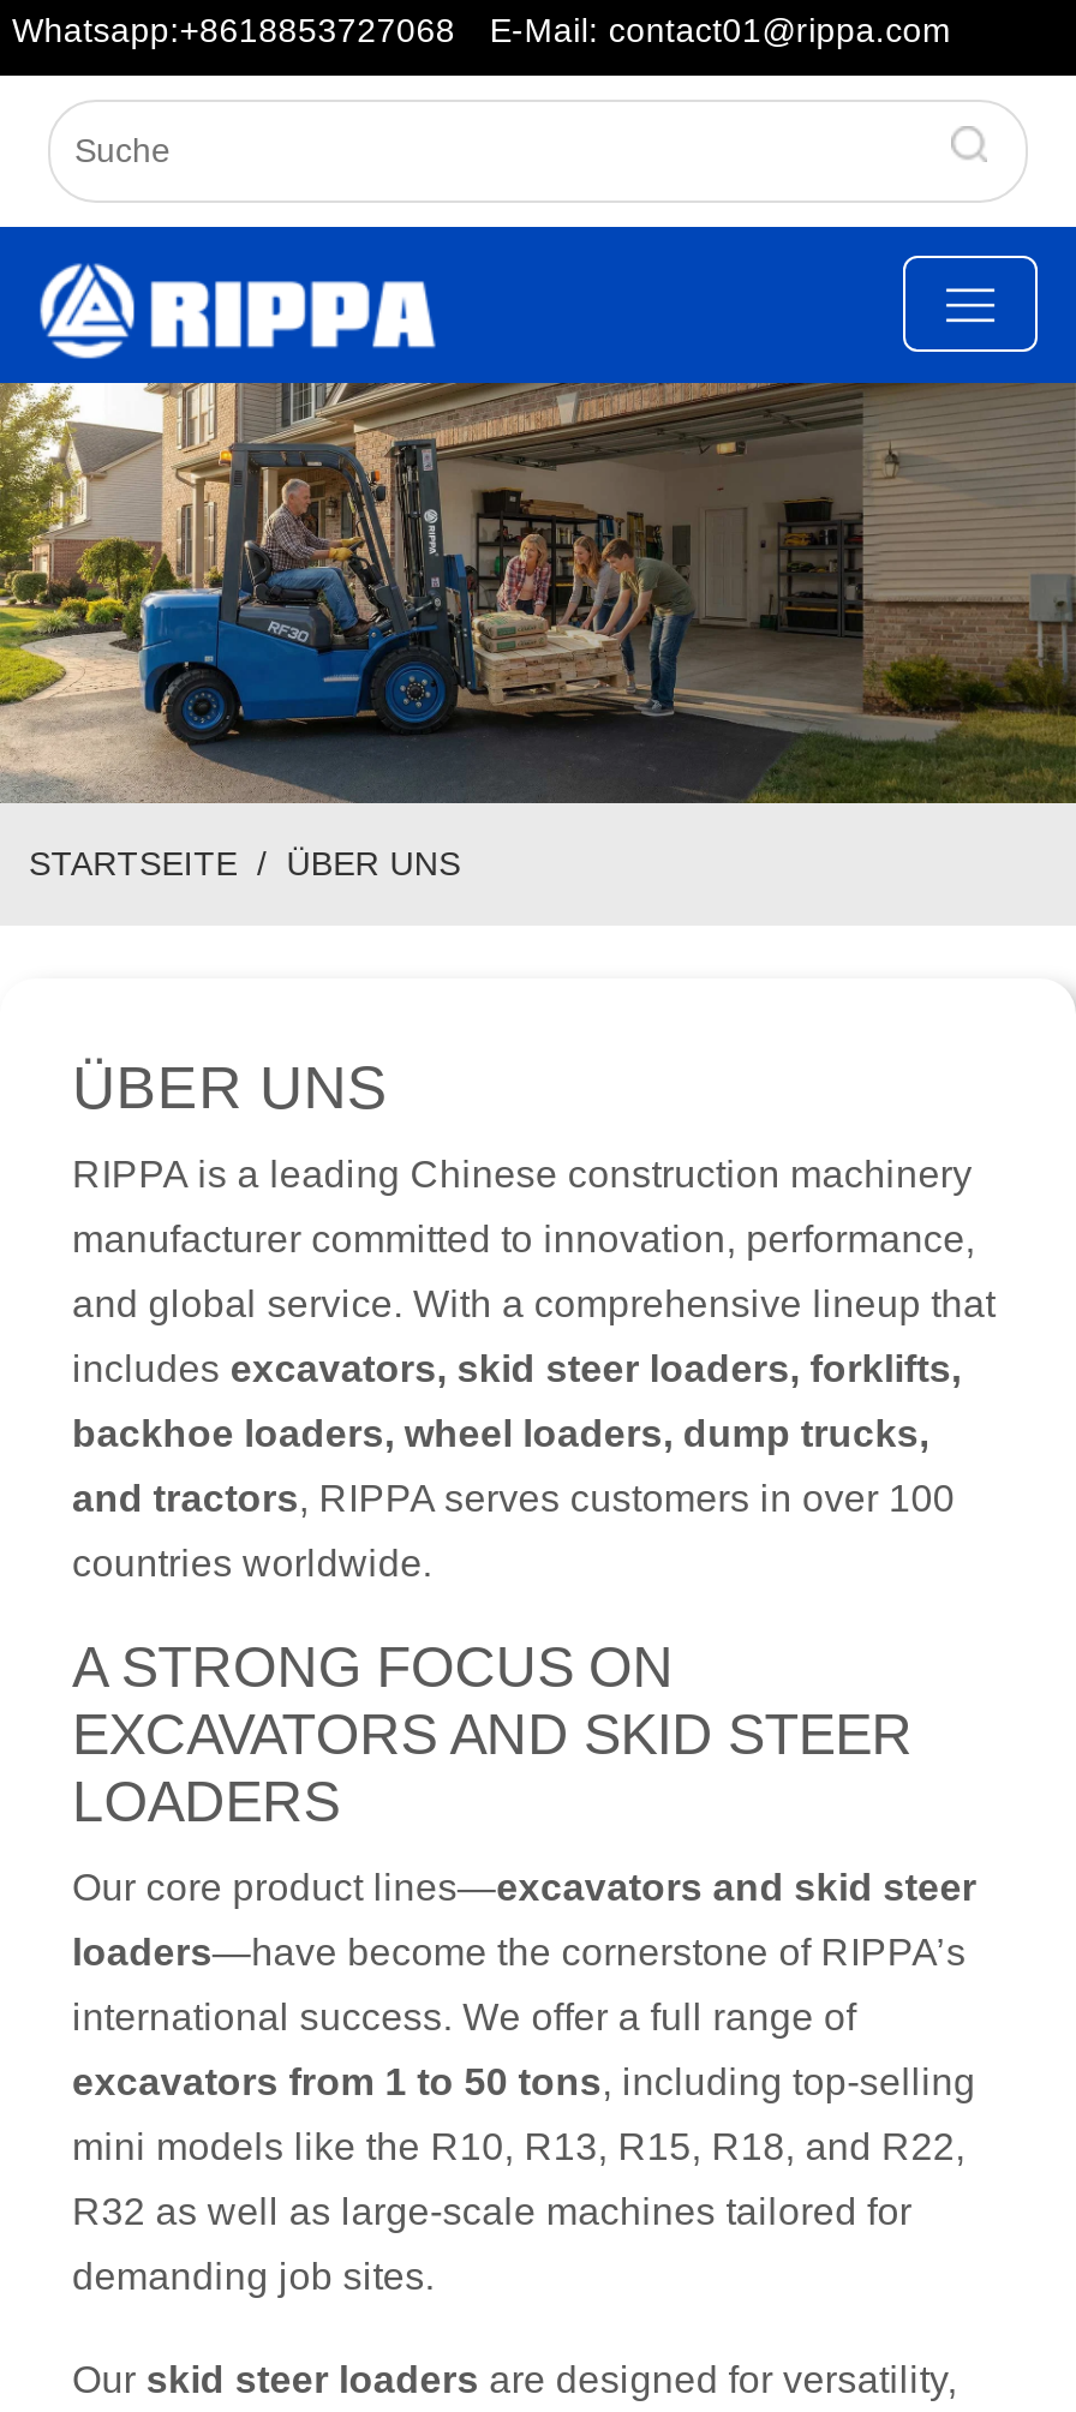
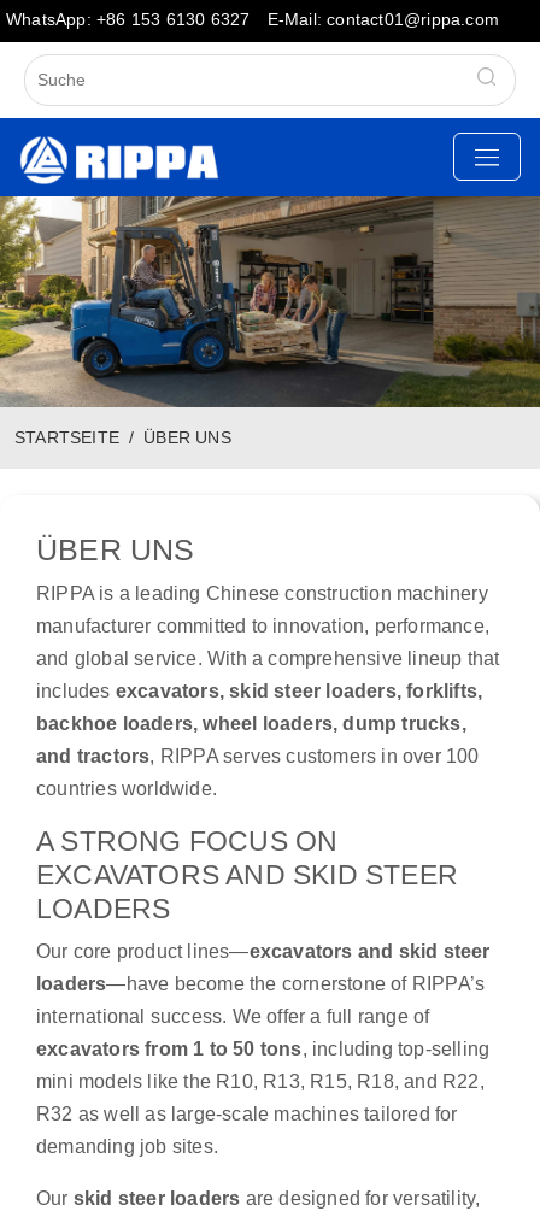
- Whatsapp:+8618853727068 E-Mail: contact01@rippa.com
+ WhatsApp: +86 153 6130 6327 E-Mail: contact01@rippa.com
